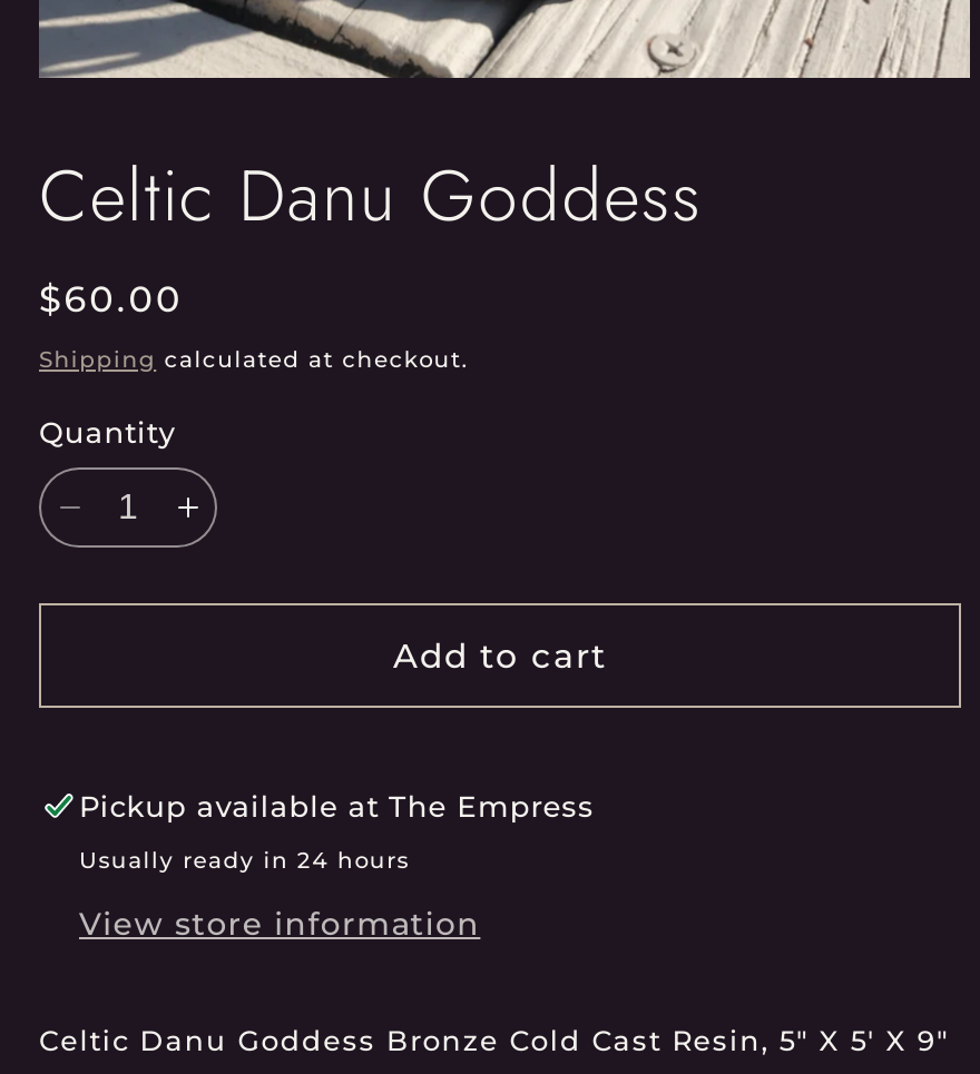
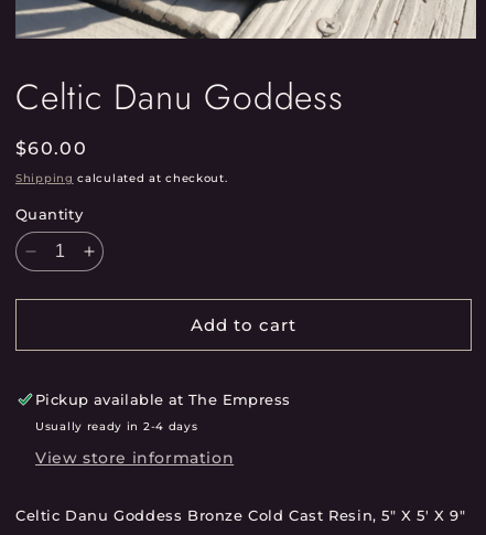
- Usually ready in 24 hours
+ Usually ready in 2-4 days
